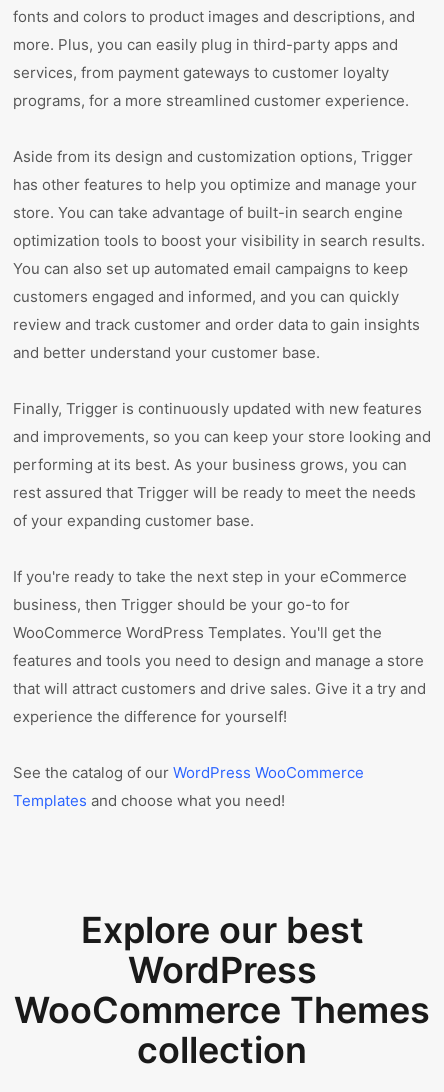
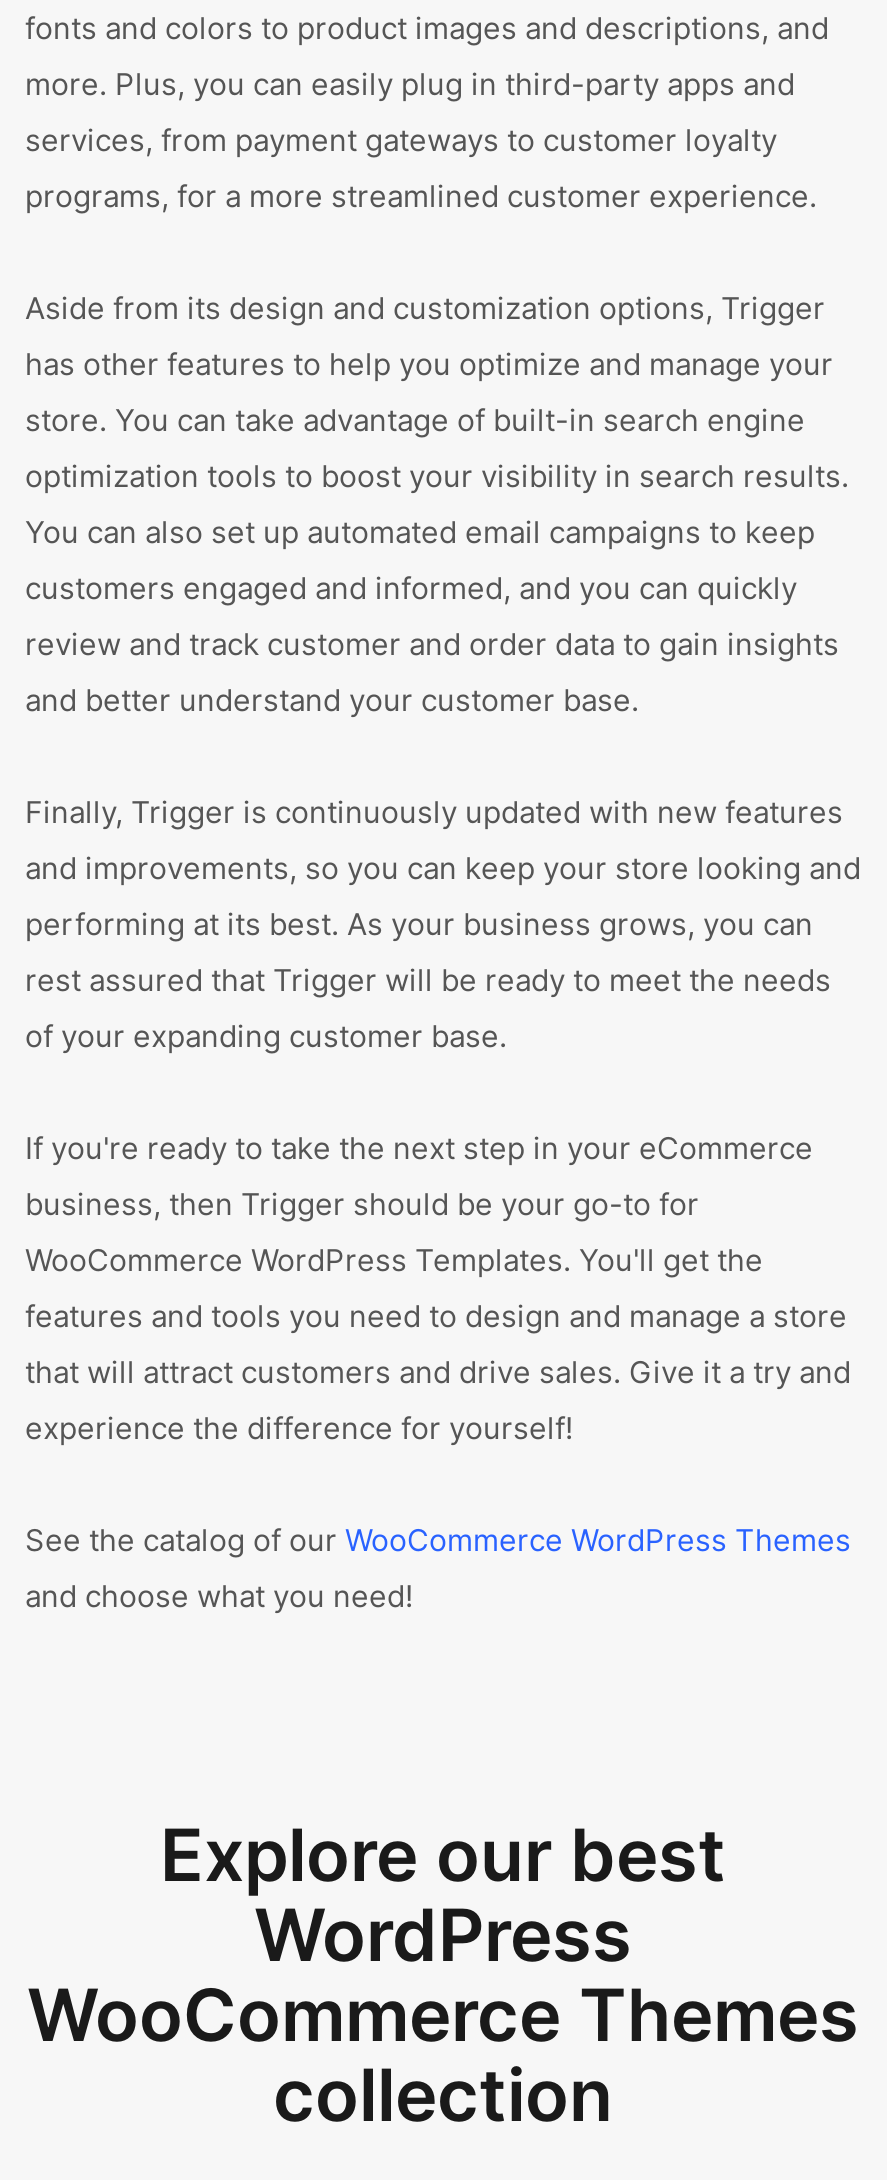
- See the catalog of our WordPress WooCommerce
+ See the catalog of our WooCommerce WordPress Themes

- Templates and choose what you need!
+ and choose what you need!
